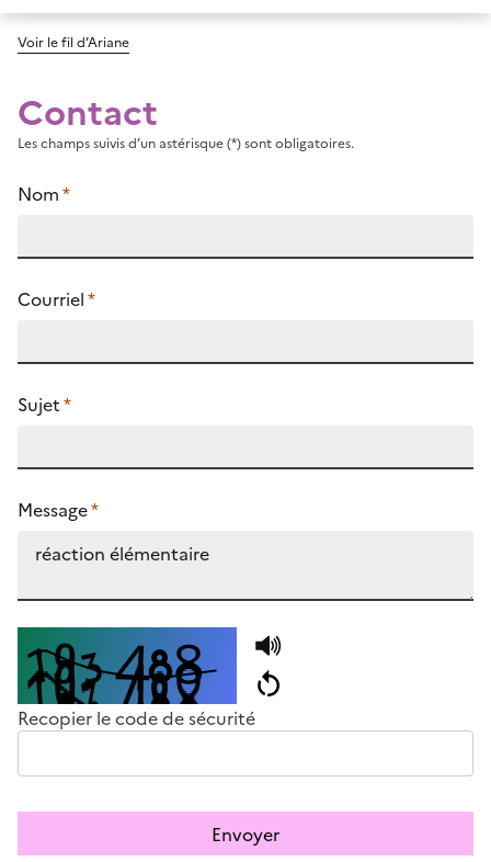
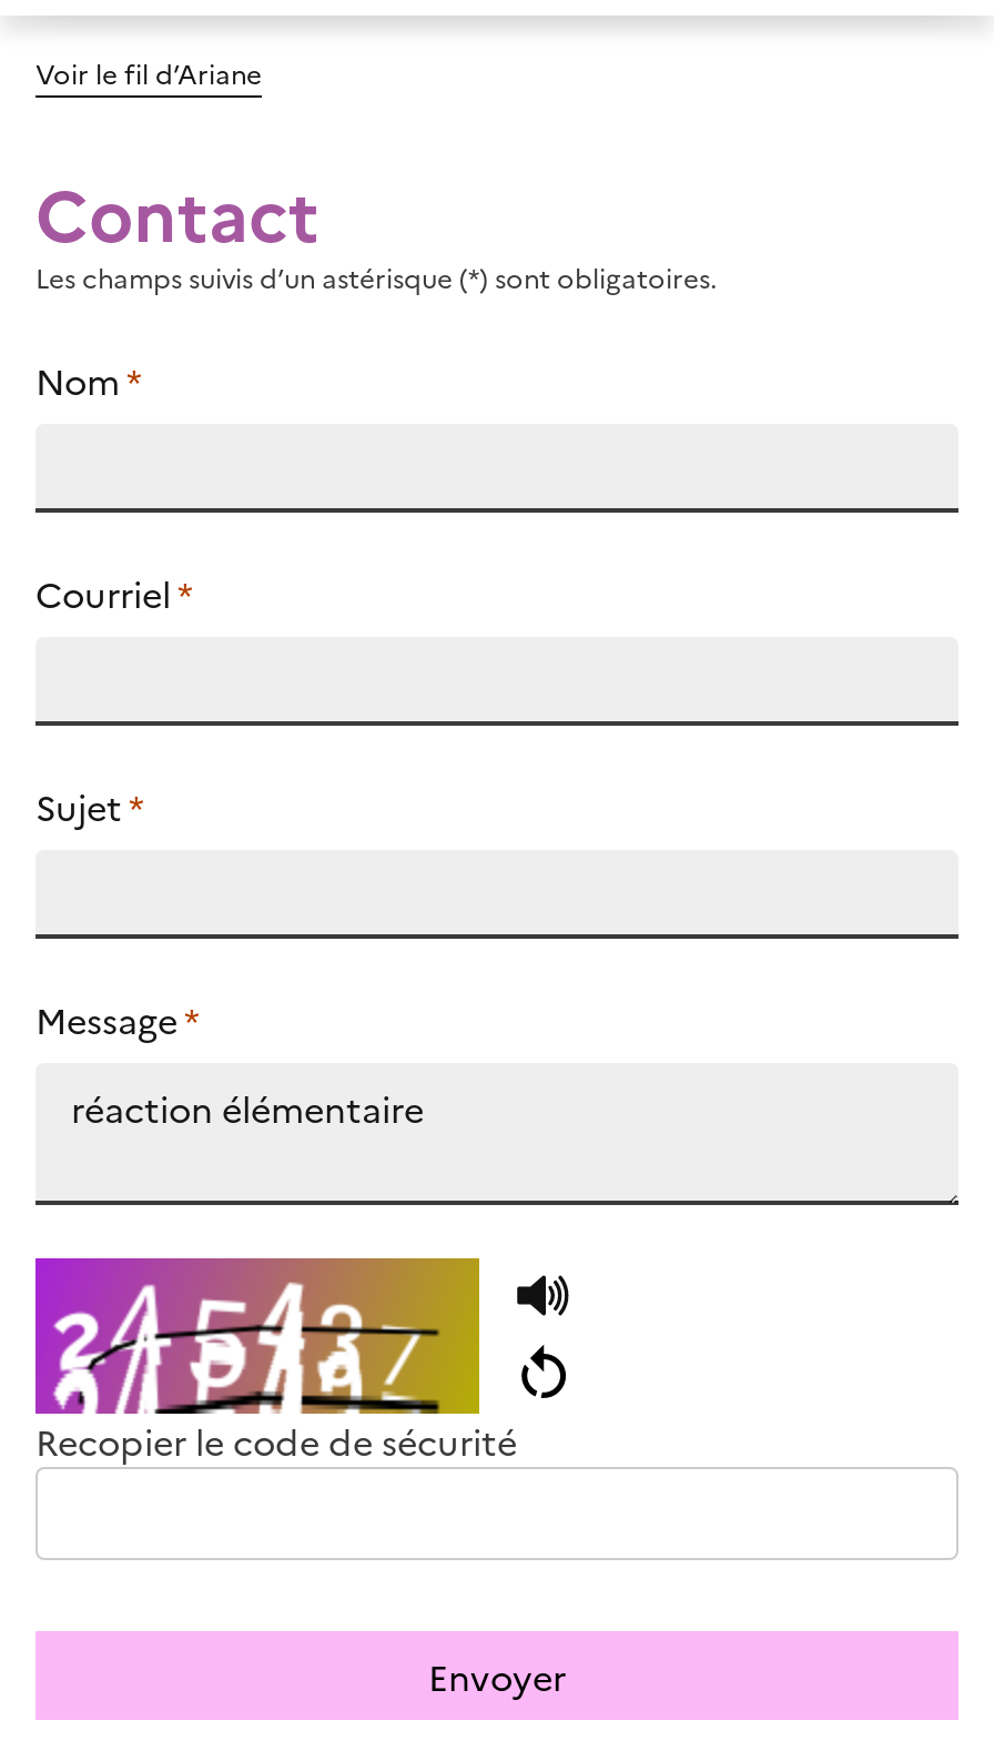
- [image]
+ [image]
